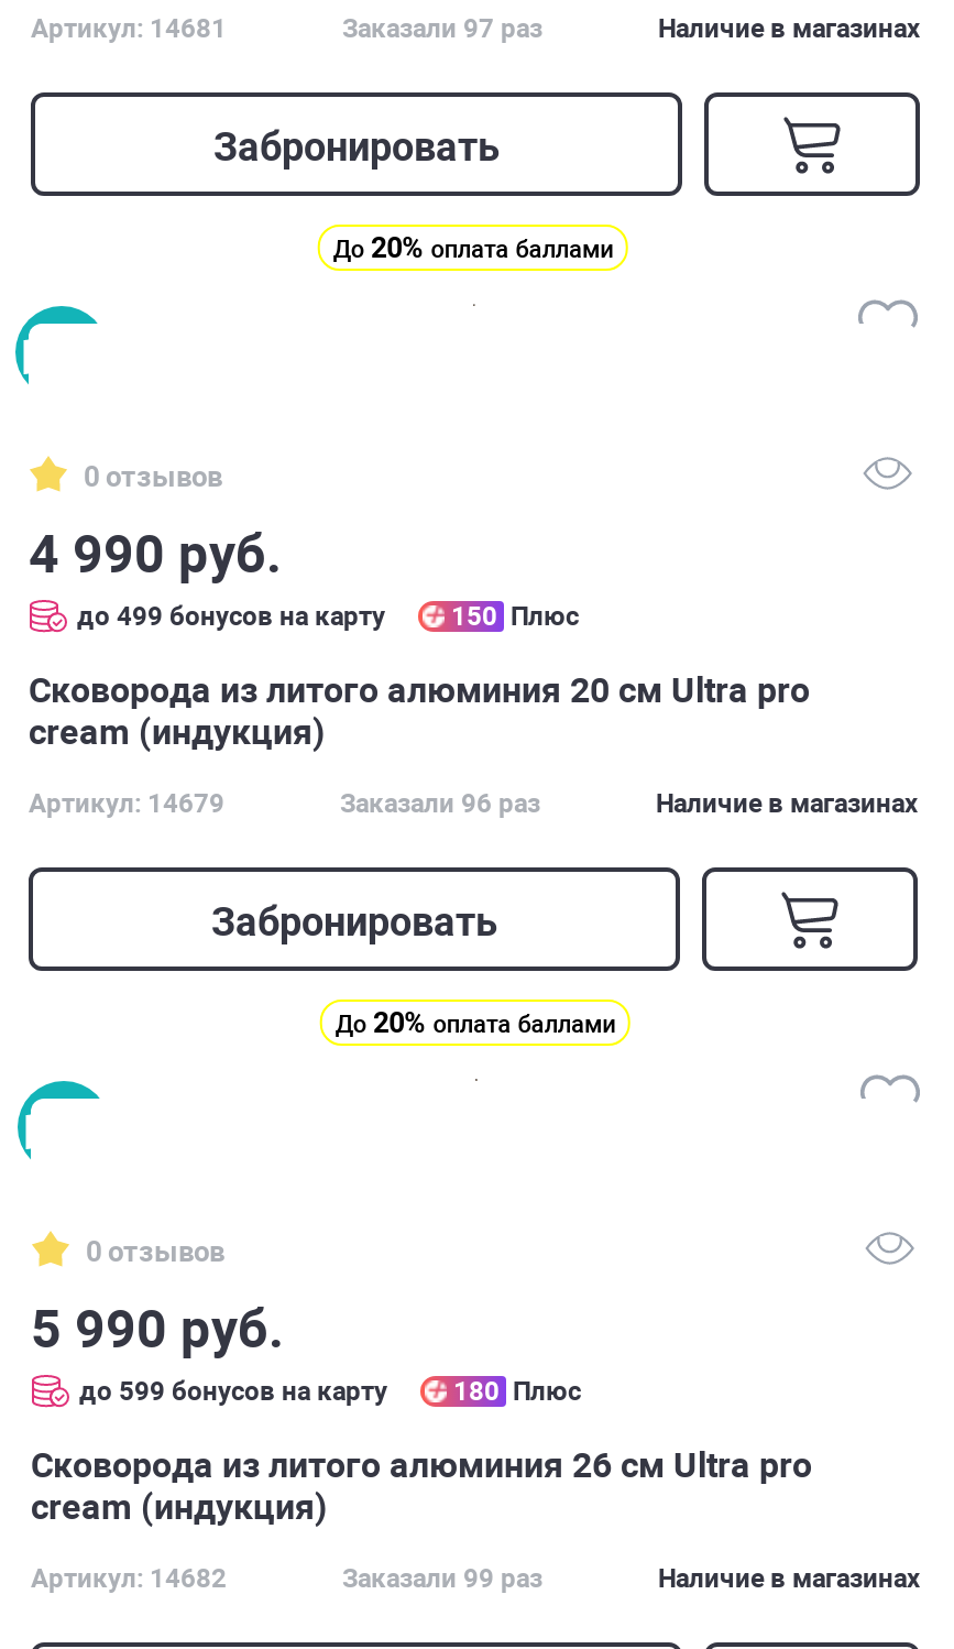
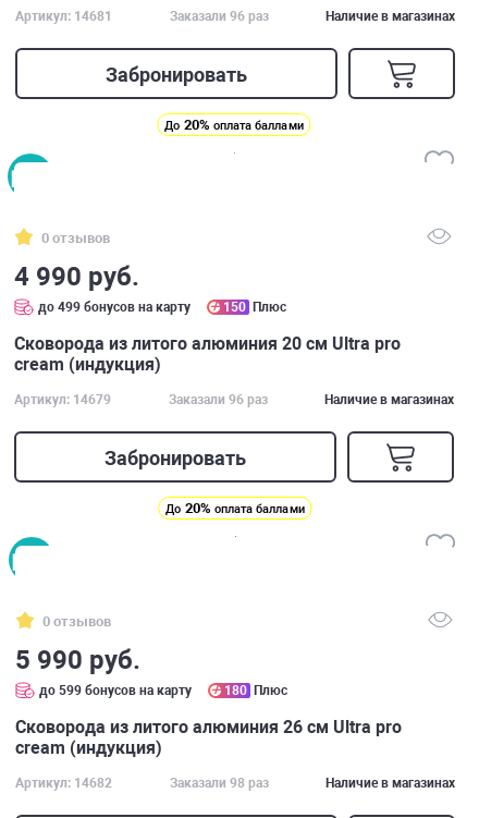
- Заказали 97 раз
+ Заказали 96 раз

- Заказали 99 раз
+ Заказали 98 раз
